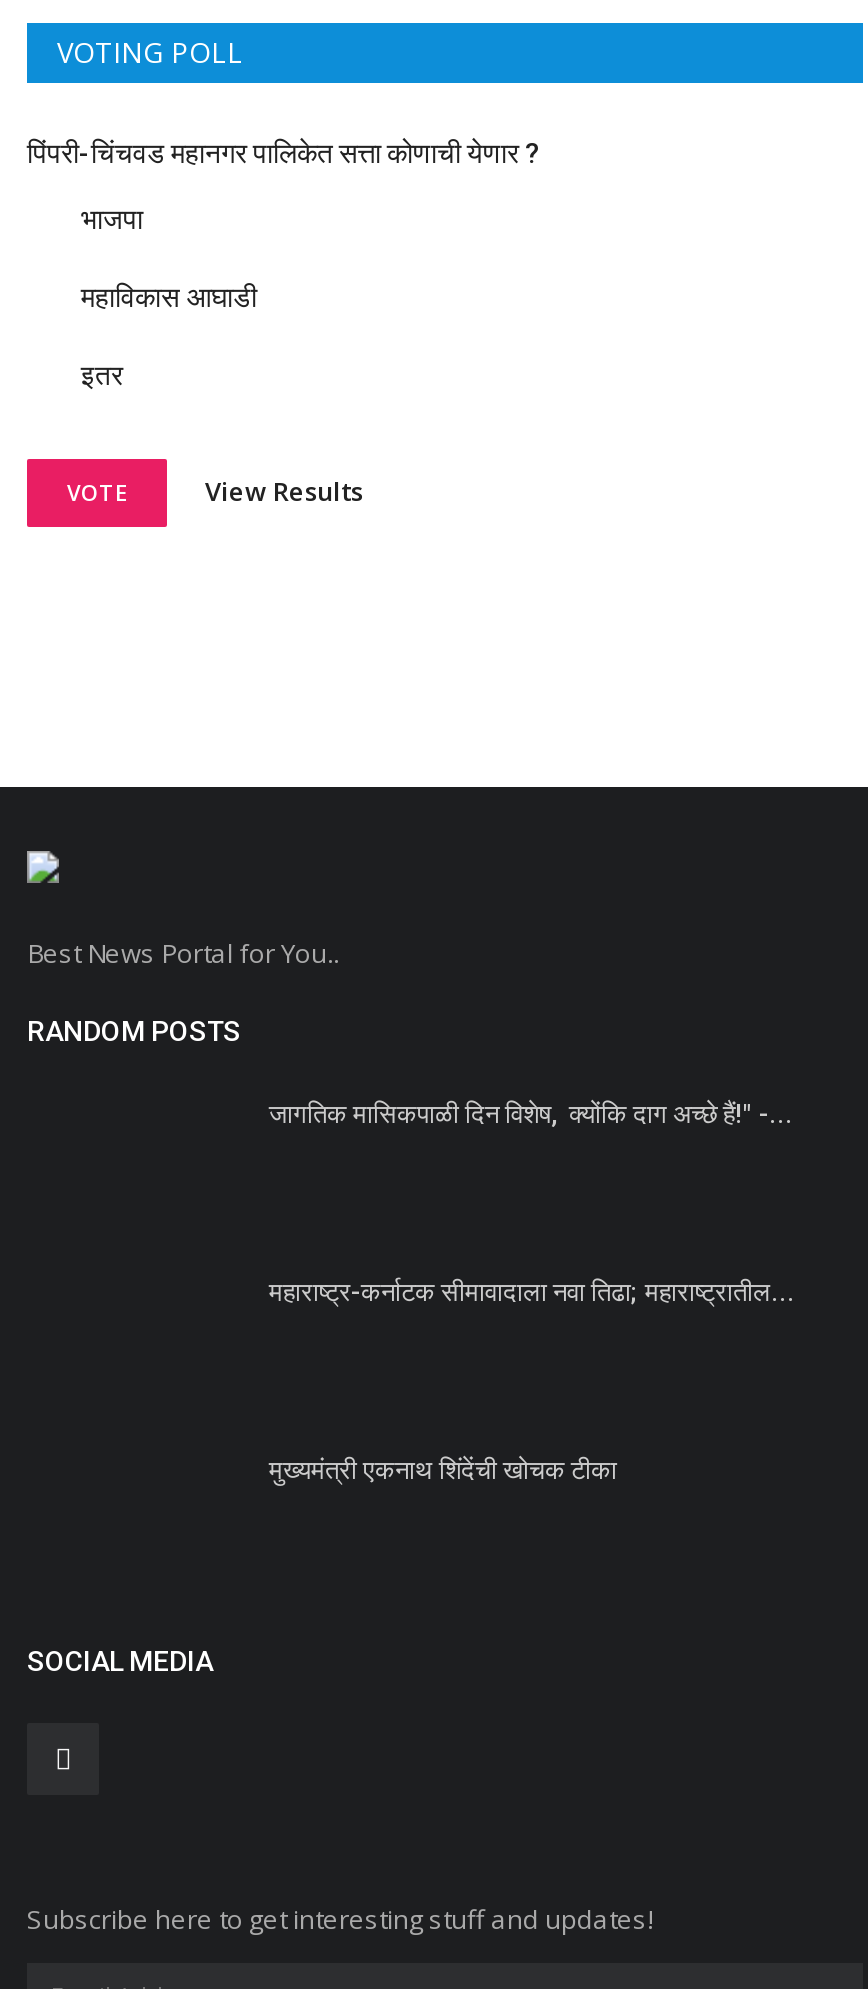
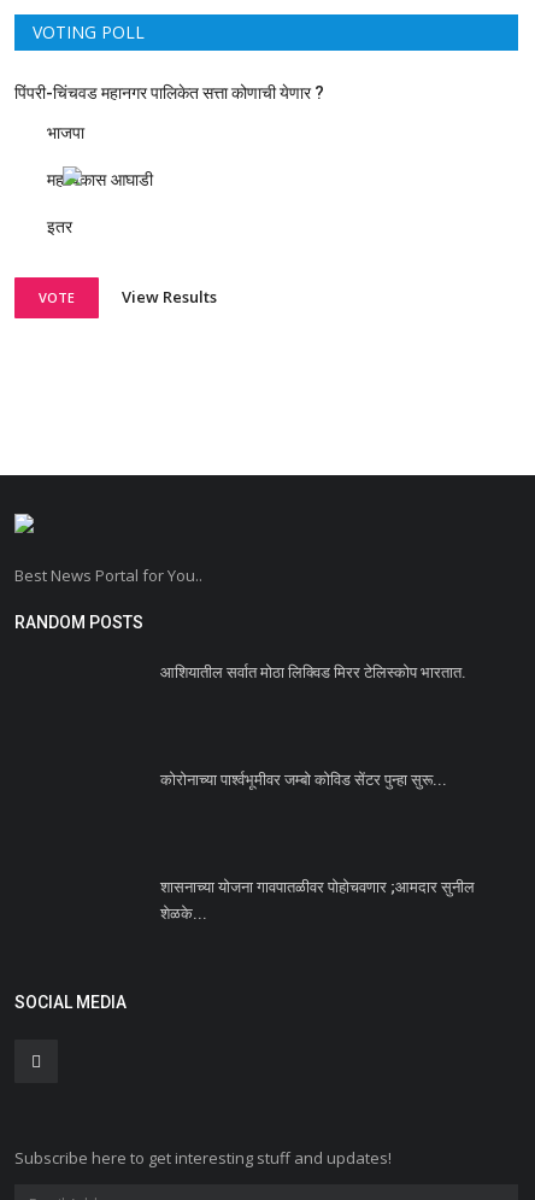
- जागतिक मासिकपाळी दिन विशेष, क्योंकि दाग अच्छे हैं!" -...
+ आशियातील सर्वात मोठा लिक्विड मिरर टेलिस्कोप भारतात.

- महाराष्ट्र-कर्नाटक सीमावादाला नवा तिढा; महाराष्ट्रातील...
+ कोरोनाच्या पार्श्वभूमीवर जम्बो कोविड सेंटर पुन्हा सुरू...

- मुख्यमंत्री एकनाथ शिंदेंची खोचक टीका
+ शासनाच्या योजना गावपातळीवर पोहोचवणार ;आमदार सुनील
+ शेळके...
